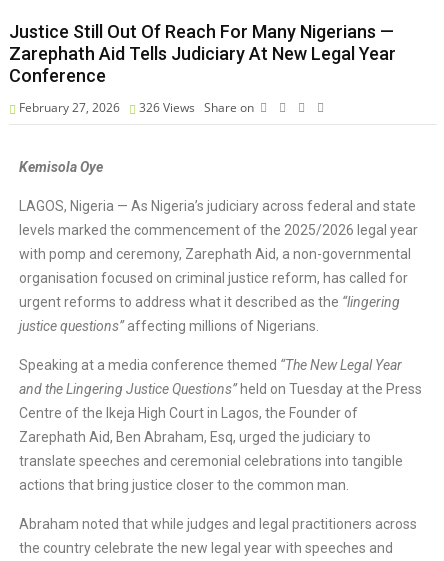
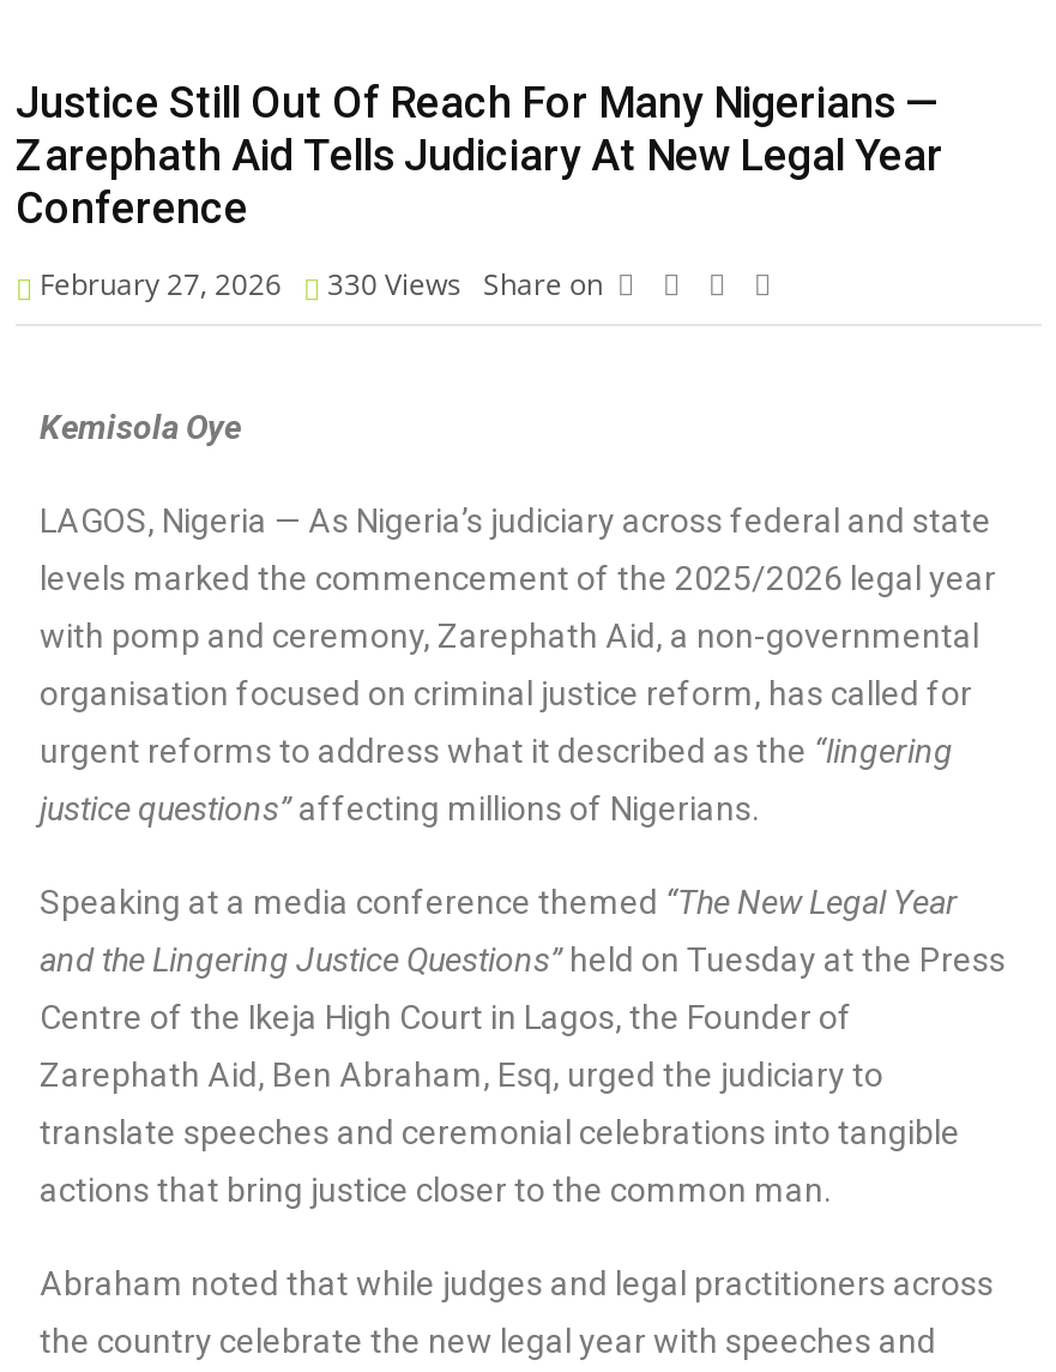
- 326 Views Share on
+ 330 Views Share on
